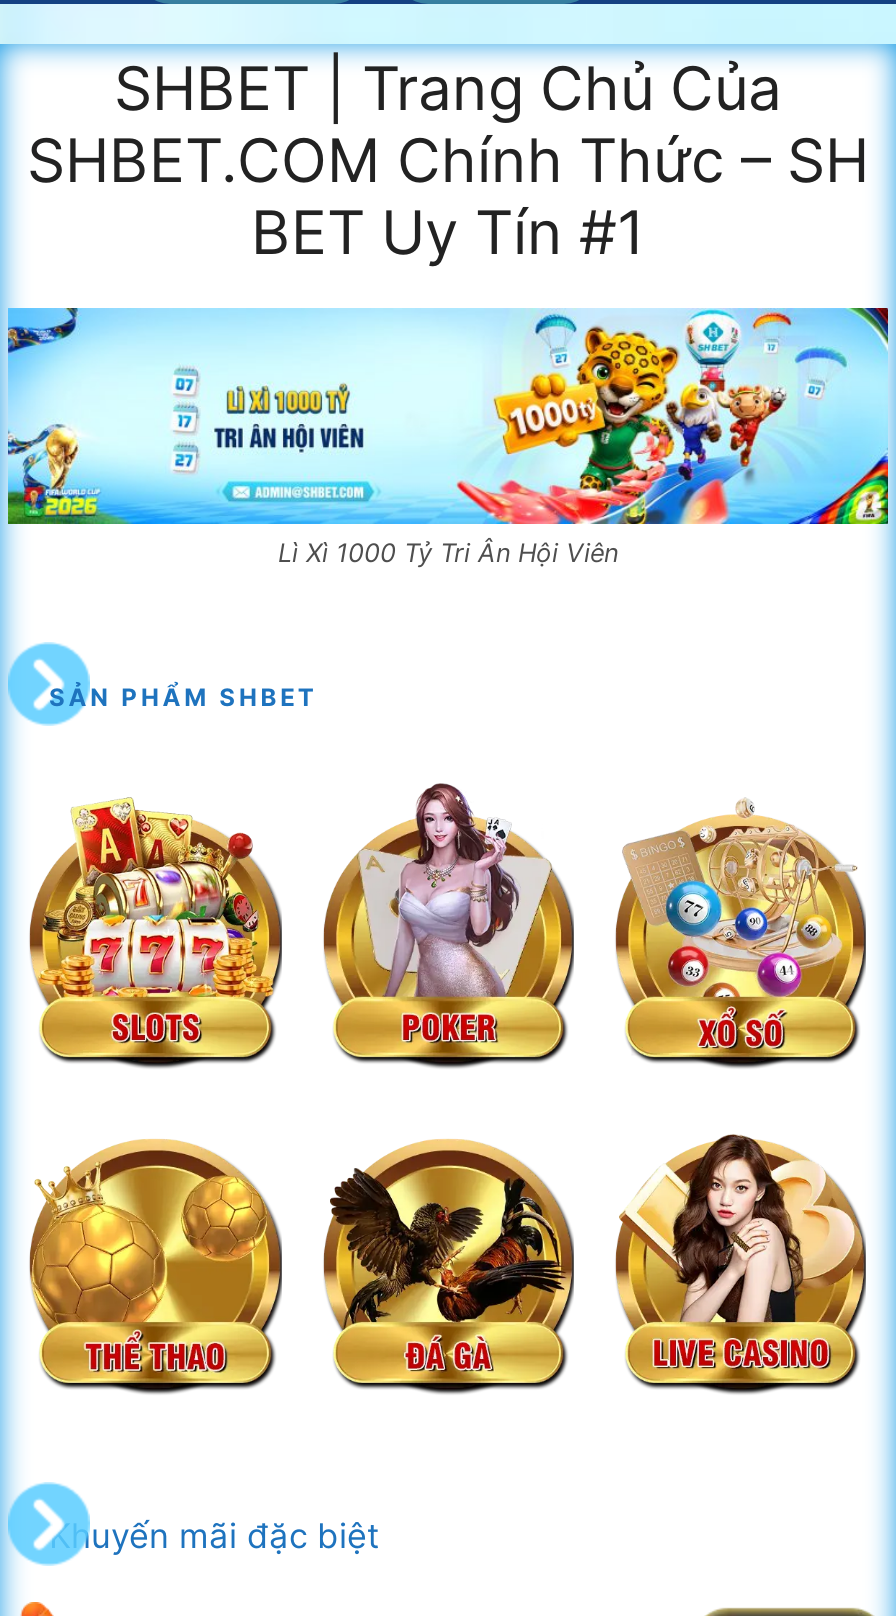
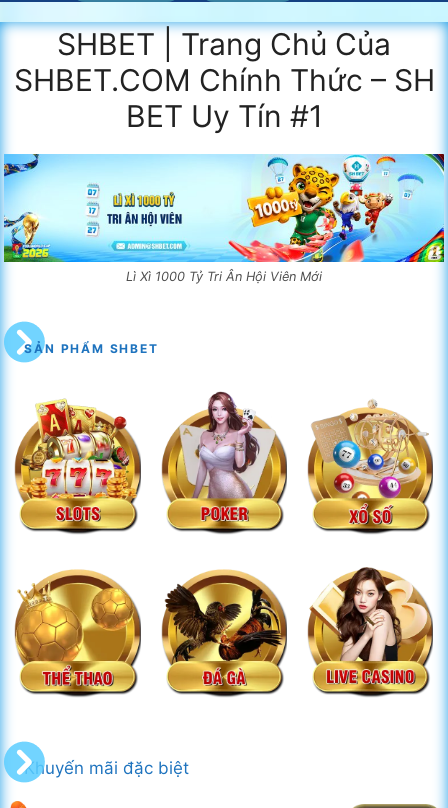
- Lì Xì 1000 Tỷ Tri Ân Hội Viên
+ Lì Xì 1000 Tỷ Tri Ân Hội Viên Mới
